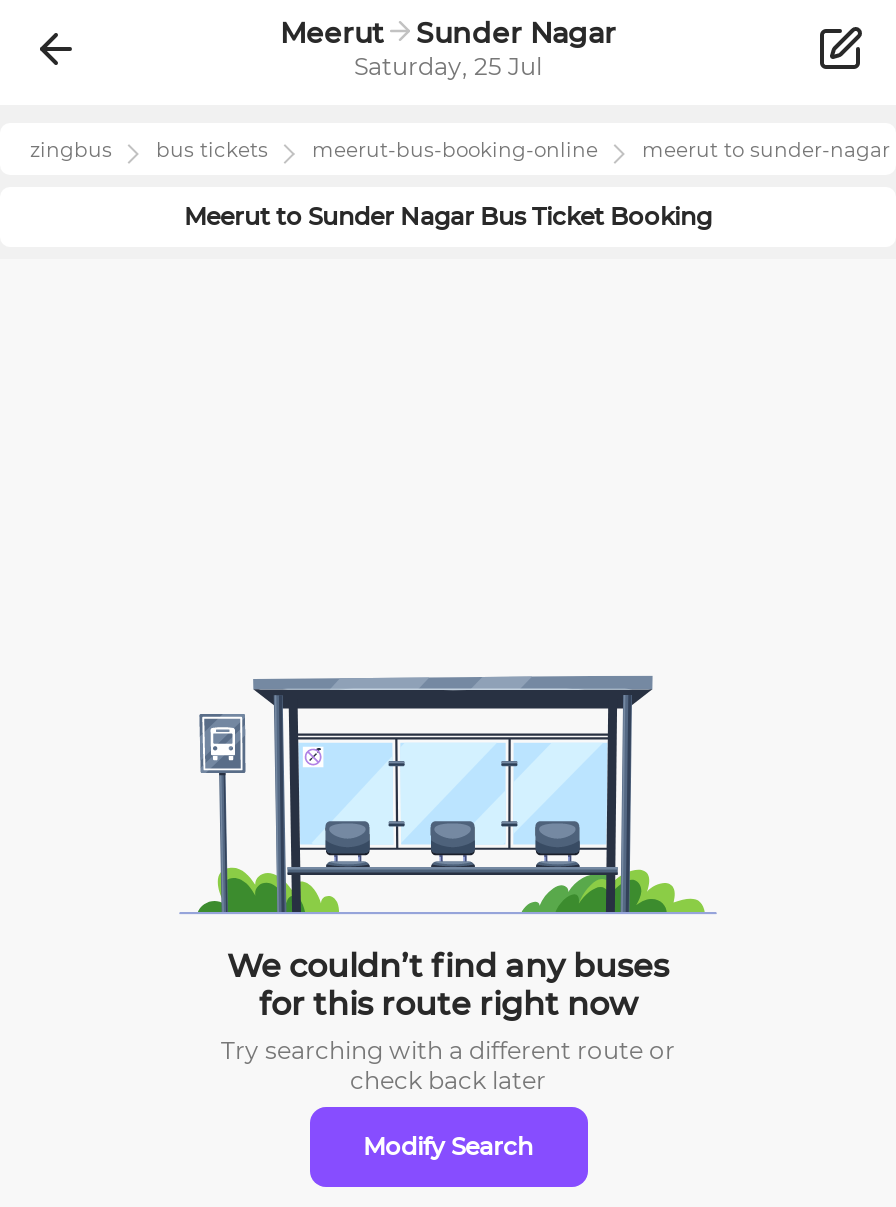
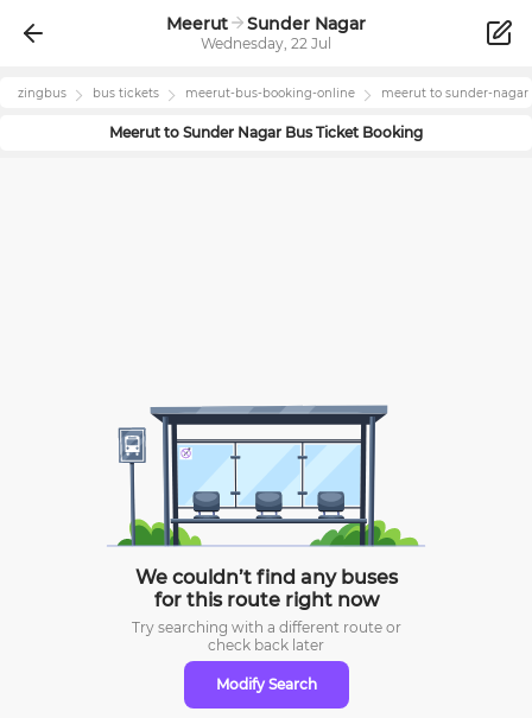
- Saturday, 25 Jul
+ Wednesday, 22 Jul
